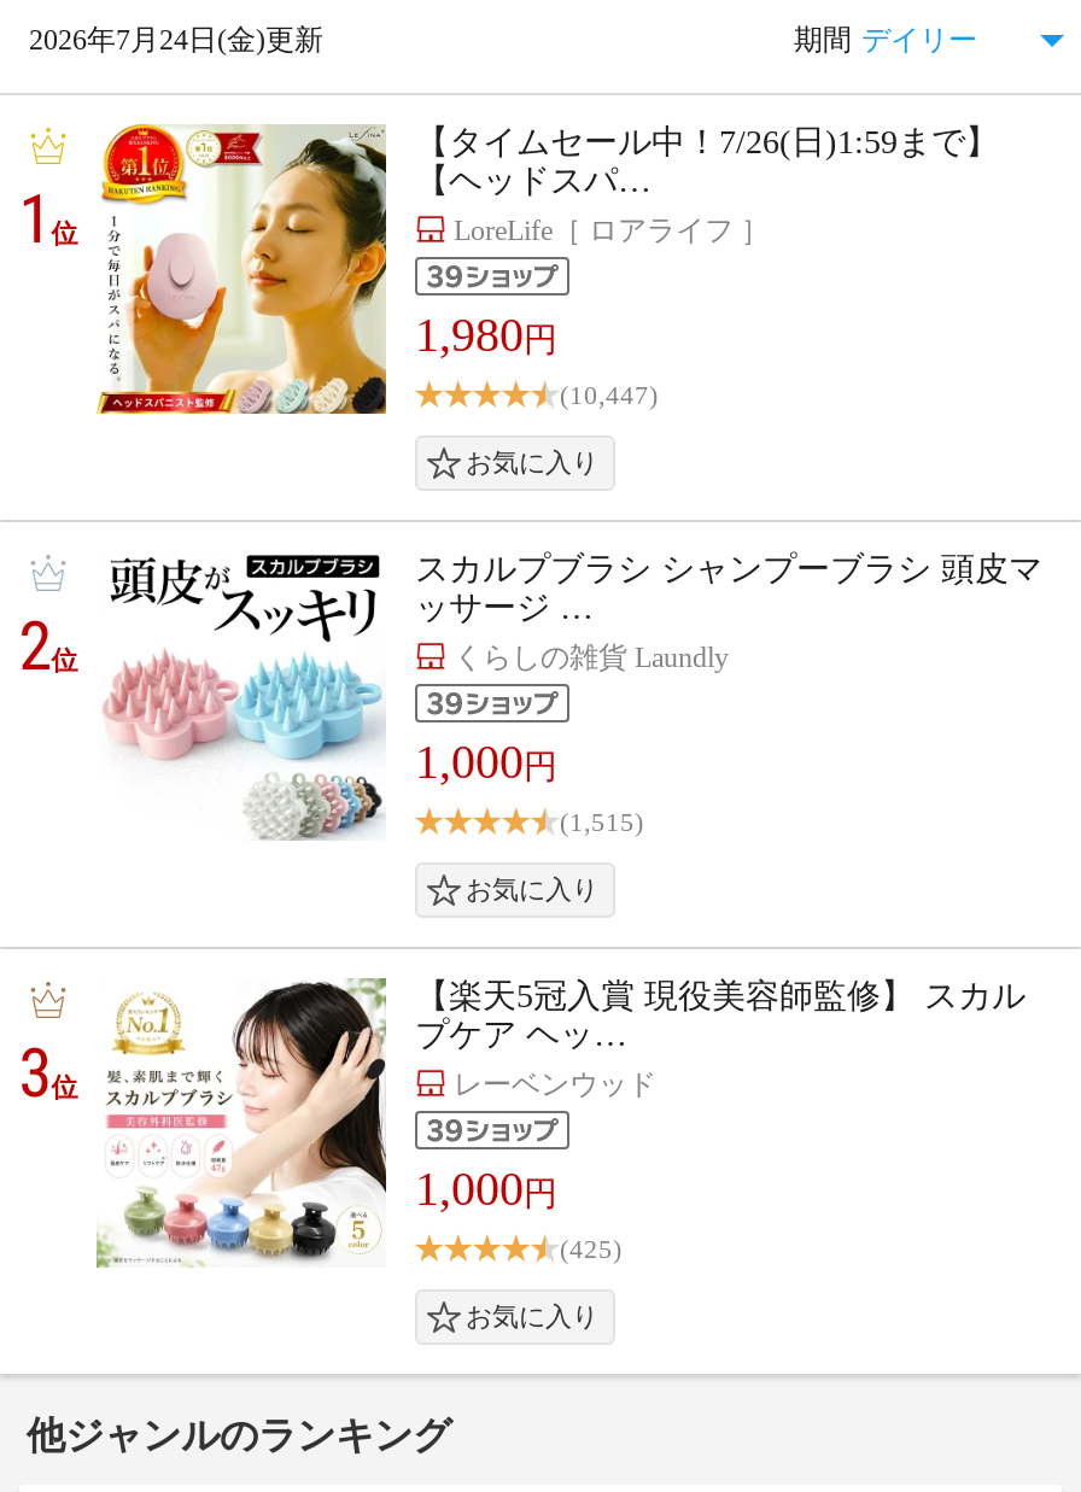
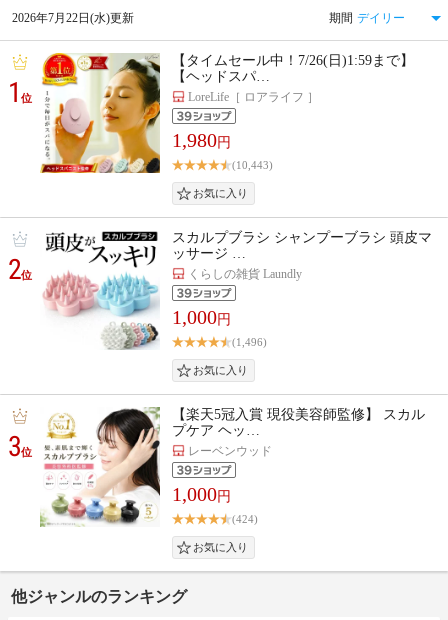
- 2026年7月24日(金)更新
+ 2026年7月22日(水)更新

- (10,447)
+ (10,443)

- (1,515)
+ (1,496)

- (425)
+ (424)
